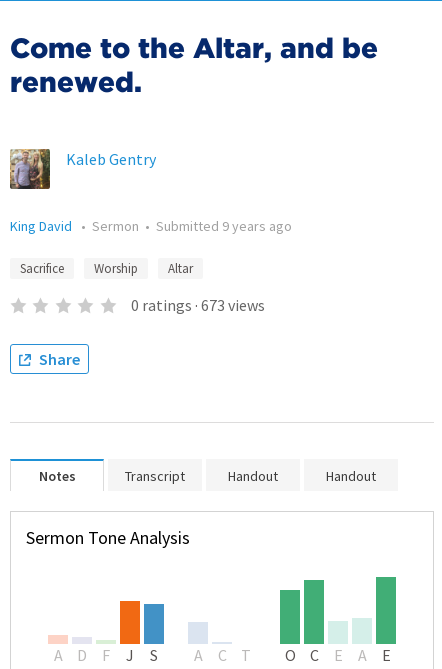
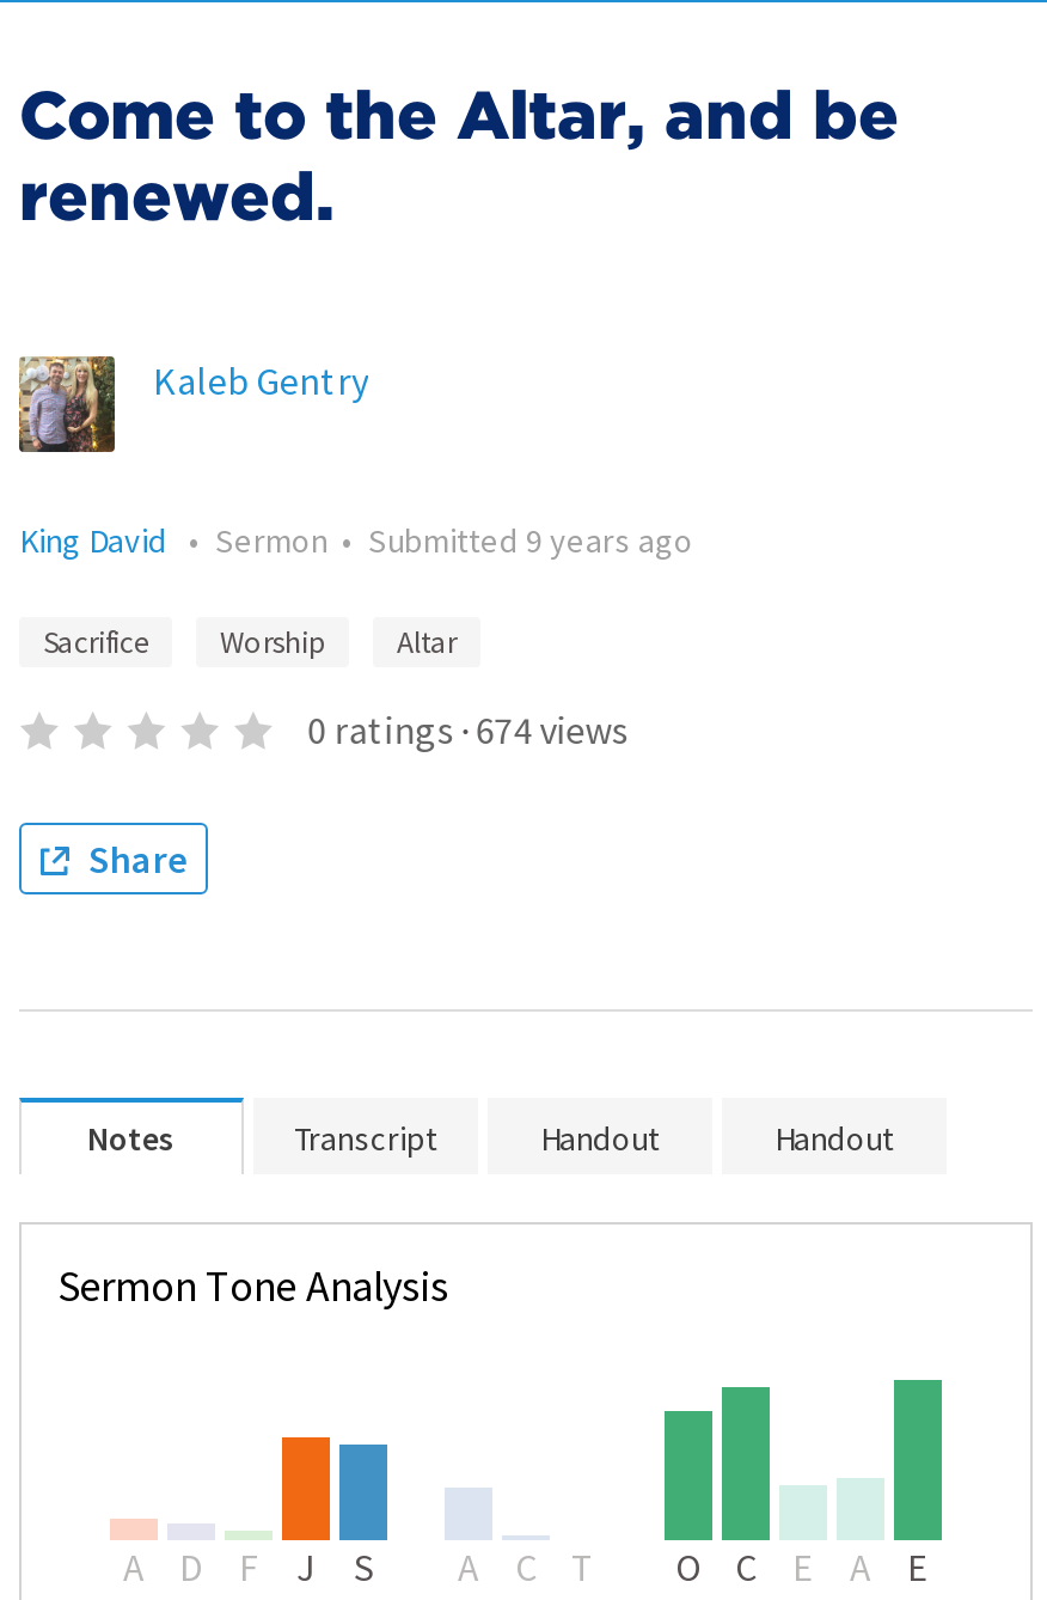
- 0 ratings · 673 views
+ 0 ratings · 674 views
